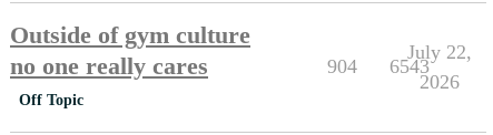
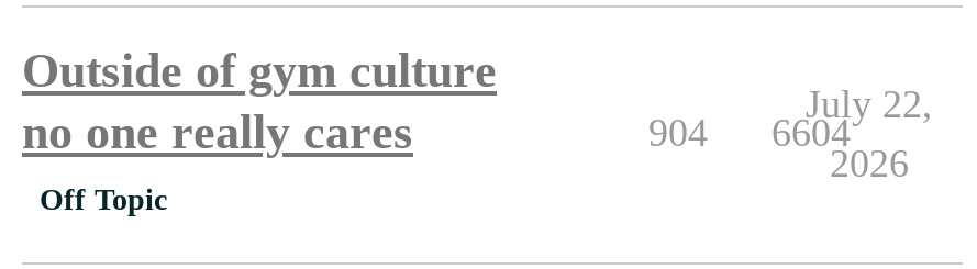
- 904 6543
+ 904 6604
